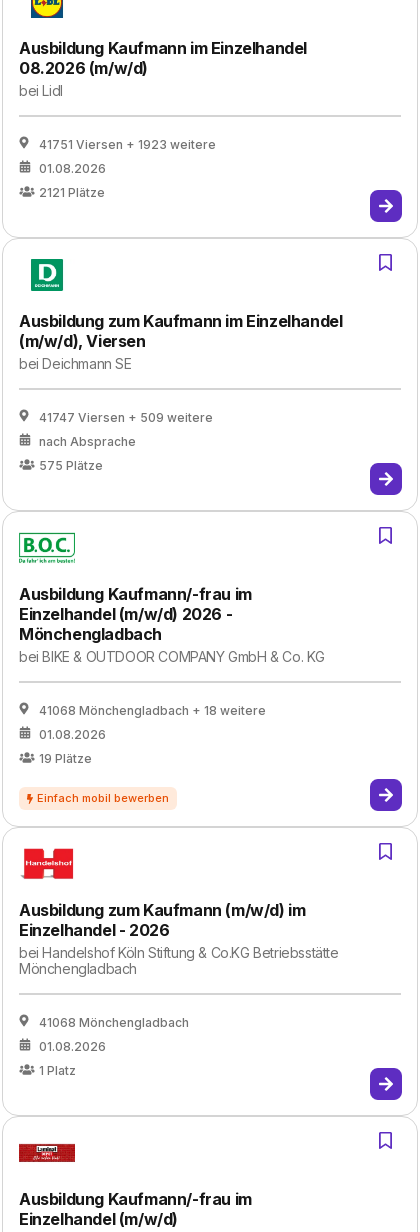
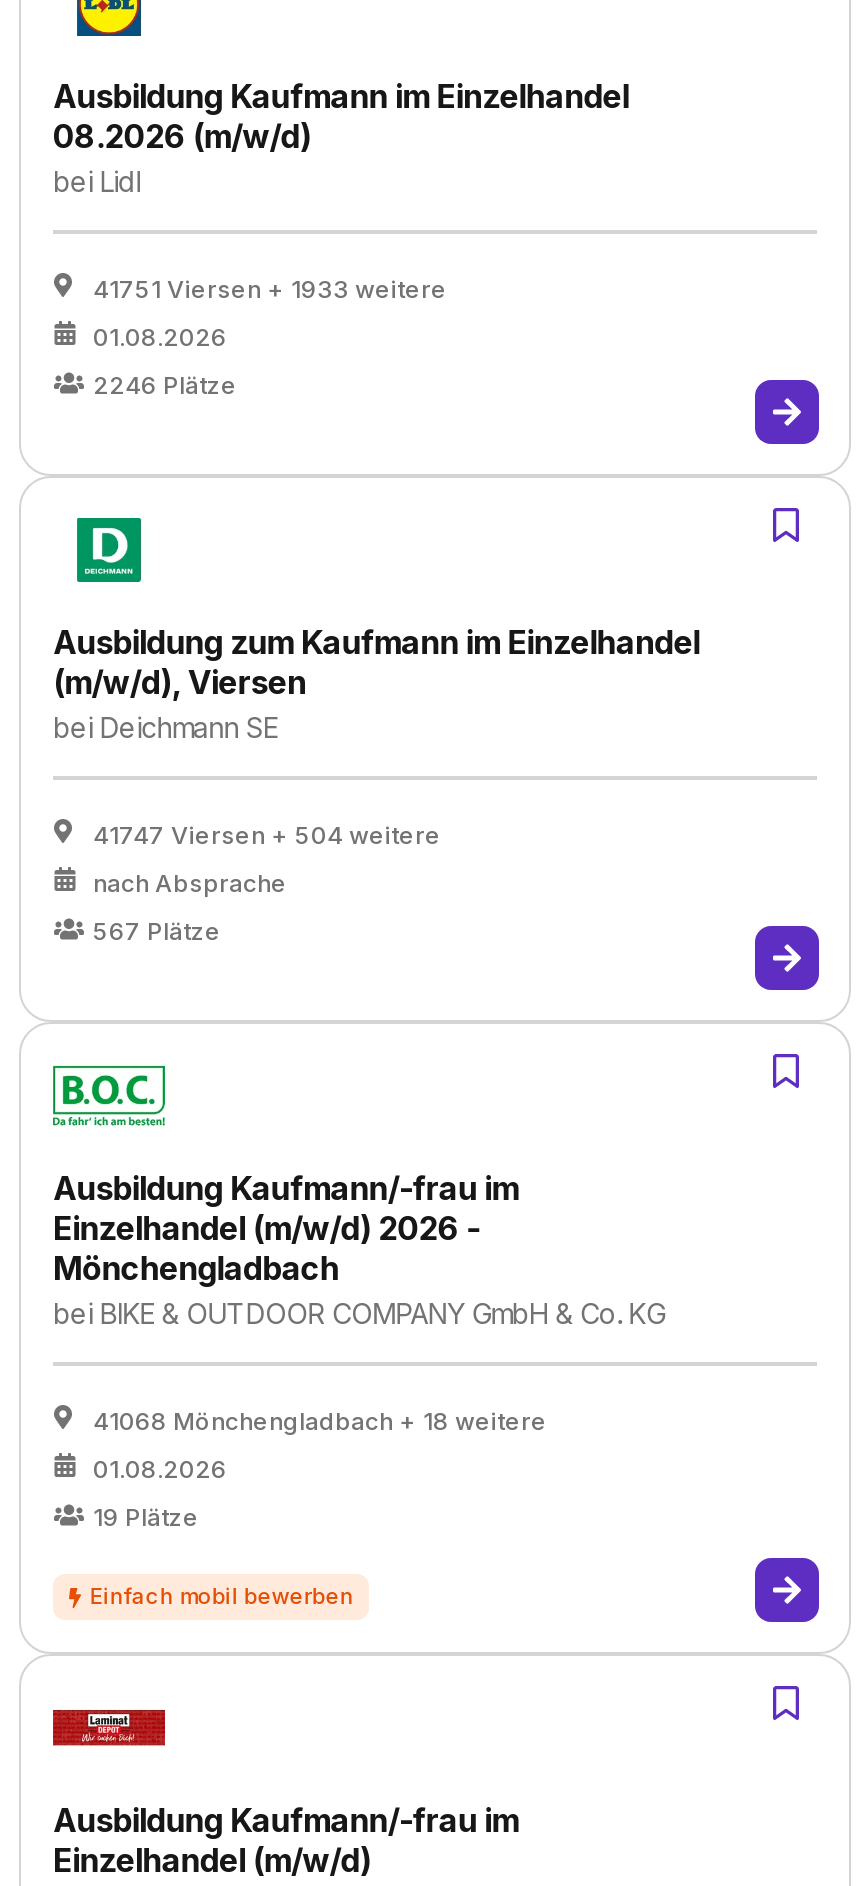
- 41751 Viersen + 1923 weitere
+ 41751 Viersen + 1933 weitere

- 2121 Plätze
+ 2246 Plätze

- 41747 Viersen + 509 weitere
+ 41747 Viersen + 504 weitere

- 575 Plätze
+ 567 Plätze

- [image]
- Ausbildung zum Kaufmann (m/w/d) im
- Einzelhandel - 2026
- bei Handelshof Köln Stiftung & Co.KG Betriebsstätte
- Mönchengladbach
- 41068 Mönchengladbach
- 01.08.2026
- 1 Platz
